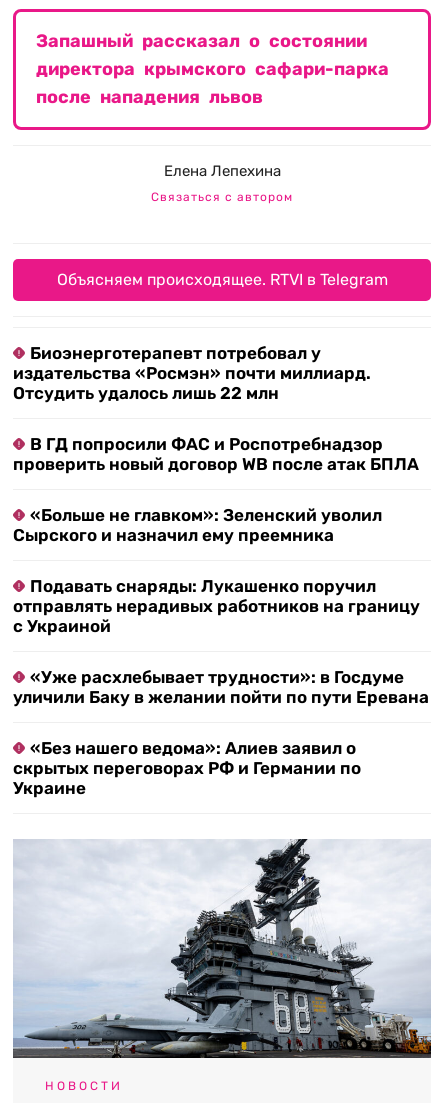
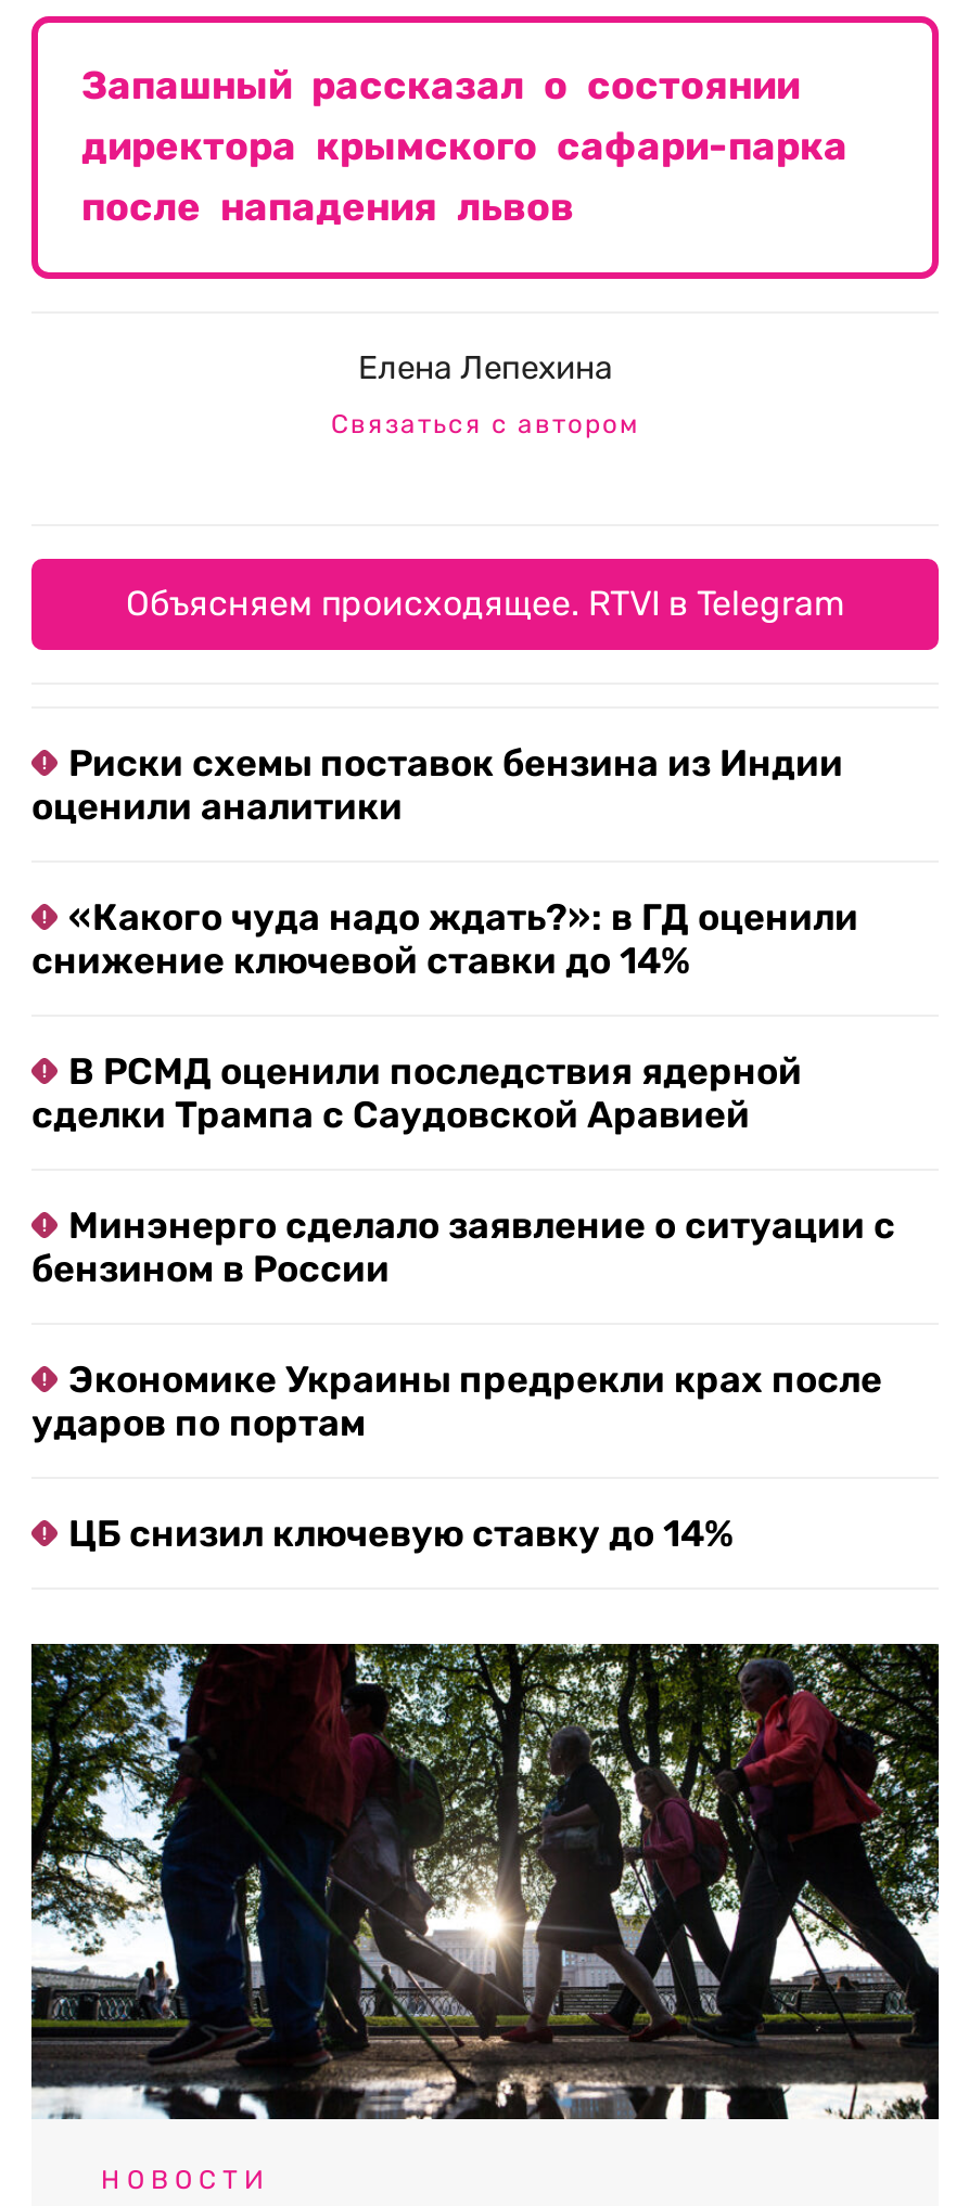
- Биоэнерготерапевт потребовал у
- издательства «Росмэн» почти миллиард.
- Отсудить удалось лишь 22 млн
+ Риски схемы поставок бензина из Индии
+ оценили аналитики

- В ГД попросили ФАС и Роспотребнадзор
- проверить новый договор WB после атак БПЛА
+ «Какого чуда надо ждать?»: в ГД оценили
+ снижение ключевой ставки до 14%

- «Больше не главком»: Зеленский уволил
- Сырского и назначил ему преемника
+ В РСМД оценили последствия ядерной
+ сделки Трампа с Саудовской Аравией

- Подавать снаряды: Лукашенко поручил
- отправлять нерадивых работников на границу
- с Украиной
+ Минэнерго сделало заявление о ситуации с
+ бензином в России

- «Уже расхлебывает трудности»: в Госдуме
- уличили Баку в желании пойти по пути Еревана
+ Экономике Украины предрекли крах после
+ ударов по портам

- «Без нашего ведома»: Алиев заявил о
- скрытых переговорах РФ и Германии по
- Украине
+ ЦБ снизил ключевую ставку до 14%

- [image]
+ [image]
